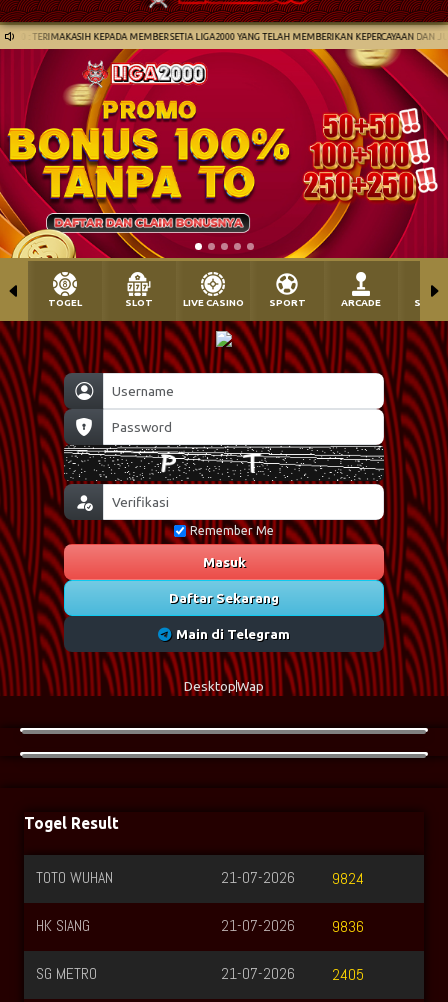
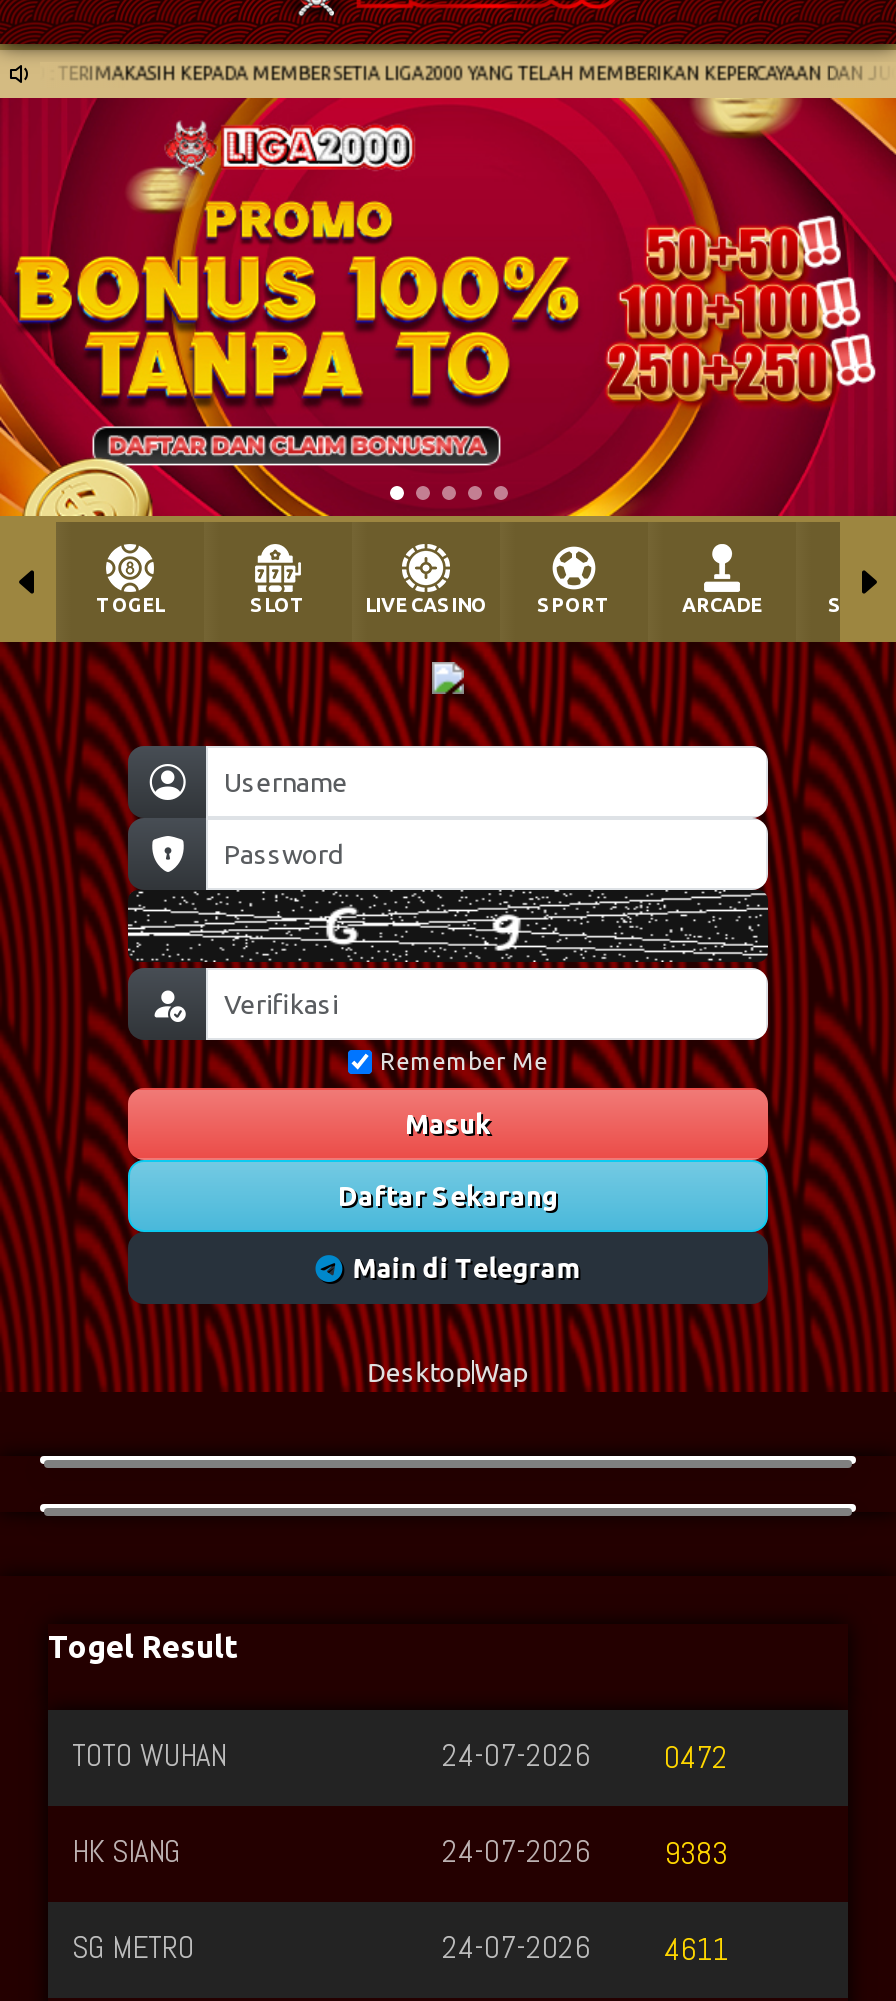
- [image]
+ [image]

- 21-07-2026
+ 24-07-2026

- 9824
+ 0472

- 21-07-2026
+ 24-07-2026

- 9836
+ 9383

- 21-07-2026
+ 24-07-2026

- 2405
+ 4611
